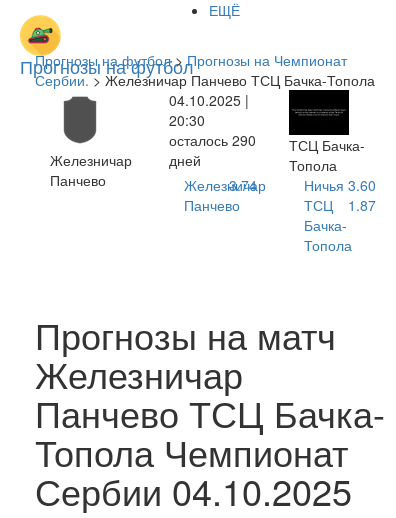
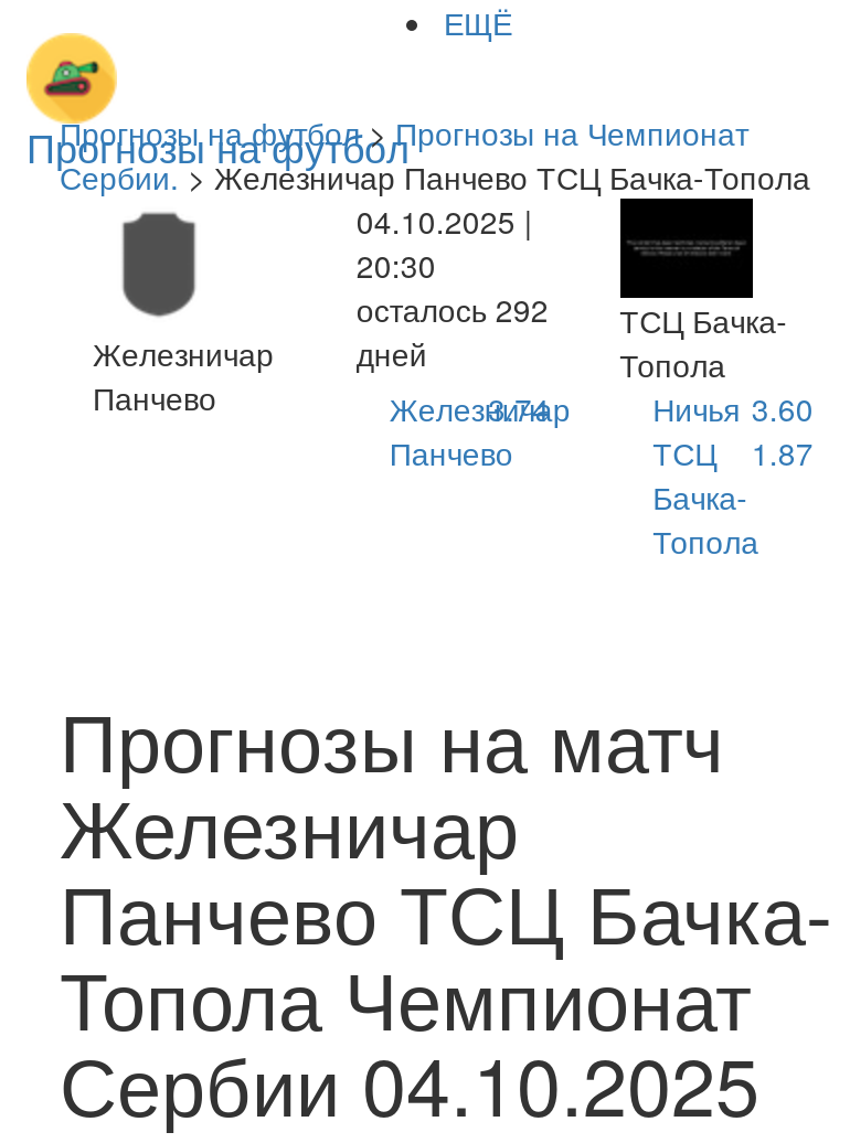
- осталось 290 ТСЦ Бачка-
+ осталось 292 ТСЦ Бачка-
